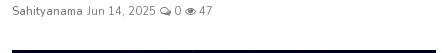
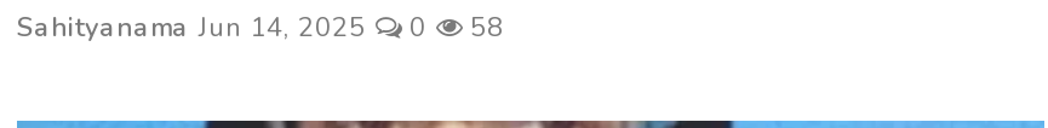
- Sahityanama Jun 14, 2025 0 47
+ Sahityanama Jun 14, 2025 0 58
